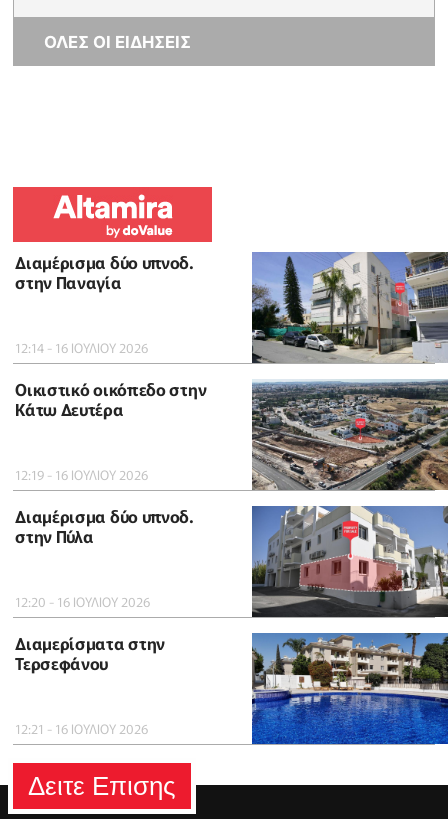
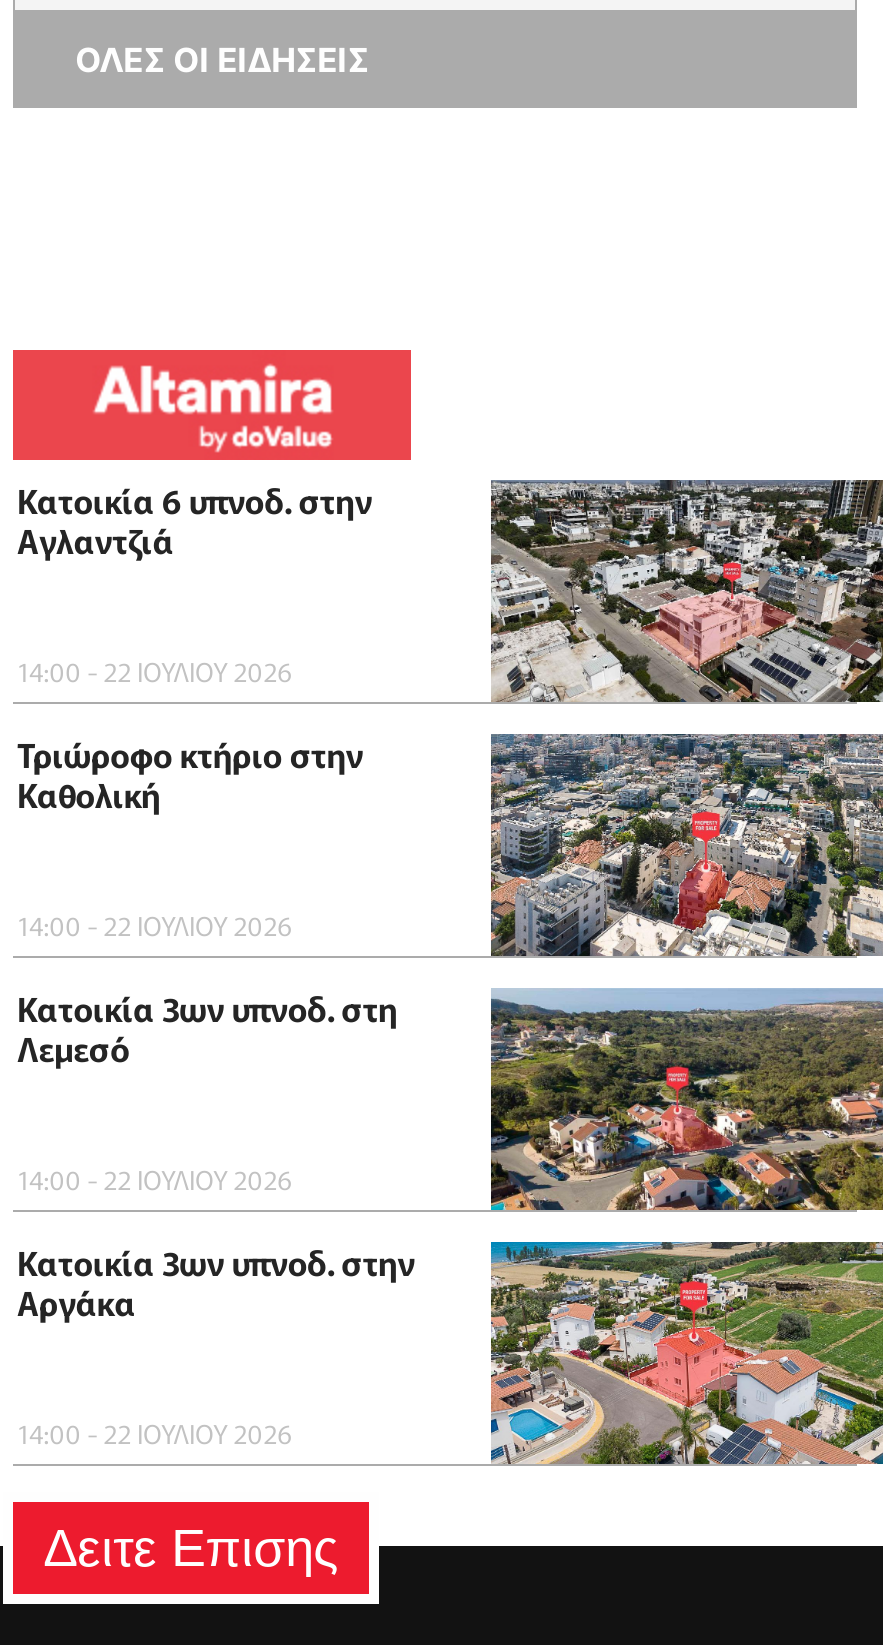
- Διαμέρισμα δύο υπνοδ.
- στην Παναγία
+ Κατοικία 6 υπνοδ. στην
+ Αγλαντζιά

- [image]
+ [image]

- 12:14 - 16 ΙΟΥΛΙΟΥ 2026
+ 14:00 - 22 ΙΟΥΛΙΟΥ 2026

- Οικιστικό οικόπεδο στην
- Κάτω Δευτέρα
+ Τριώροφο κτήριο στην
+ Καθολική

- [image]
+ [image]

- 12:19 - 16 ΙΟΥΛΙΟΥ 2026
+ 14:00 - 22 ΙΟΥΛΙΟΥ 2026

- Διαμέρισμα δύο υπνοδ.
- στην Πύλα
+ Κατοικία 3ων υπνοδ. στη
+ Λεμεσό

- [image]
+ [image]

- 12:20 - 16 ΙΟΥΛΙΟΥ 2026
+ 14:00 - 22 ΙΟΥΛΙΟΥ 2026

- Διαμερίσματα στην
- Τερσεφάνου
+ Κατοικία 3ων υπνοδ. στην
+ Αργάκα

- [image]
+ [image]

- 12:21 - 16 ΙΟΥΛΙΟΥ 2026
+ 14:00 - 22 ΙΟΥΛΙΟΥ 2026
